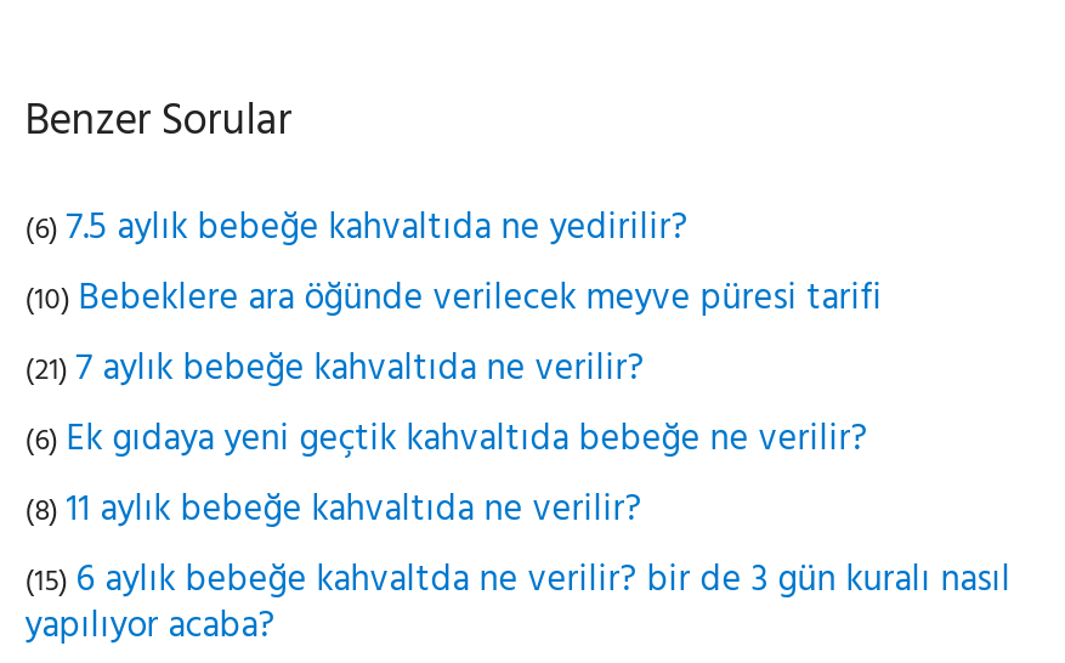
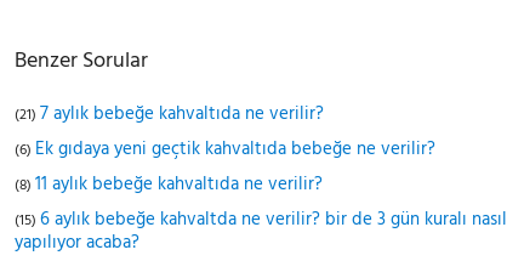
- (6) 7.5 aylık bebeğe kahvaltıda ne yedirilir?
- (10) Bebeklere ara öğünde verilecek meyve püresi tarifi
